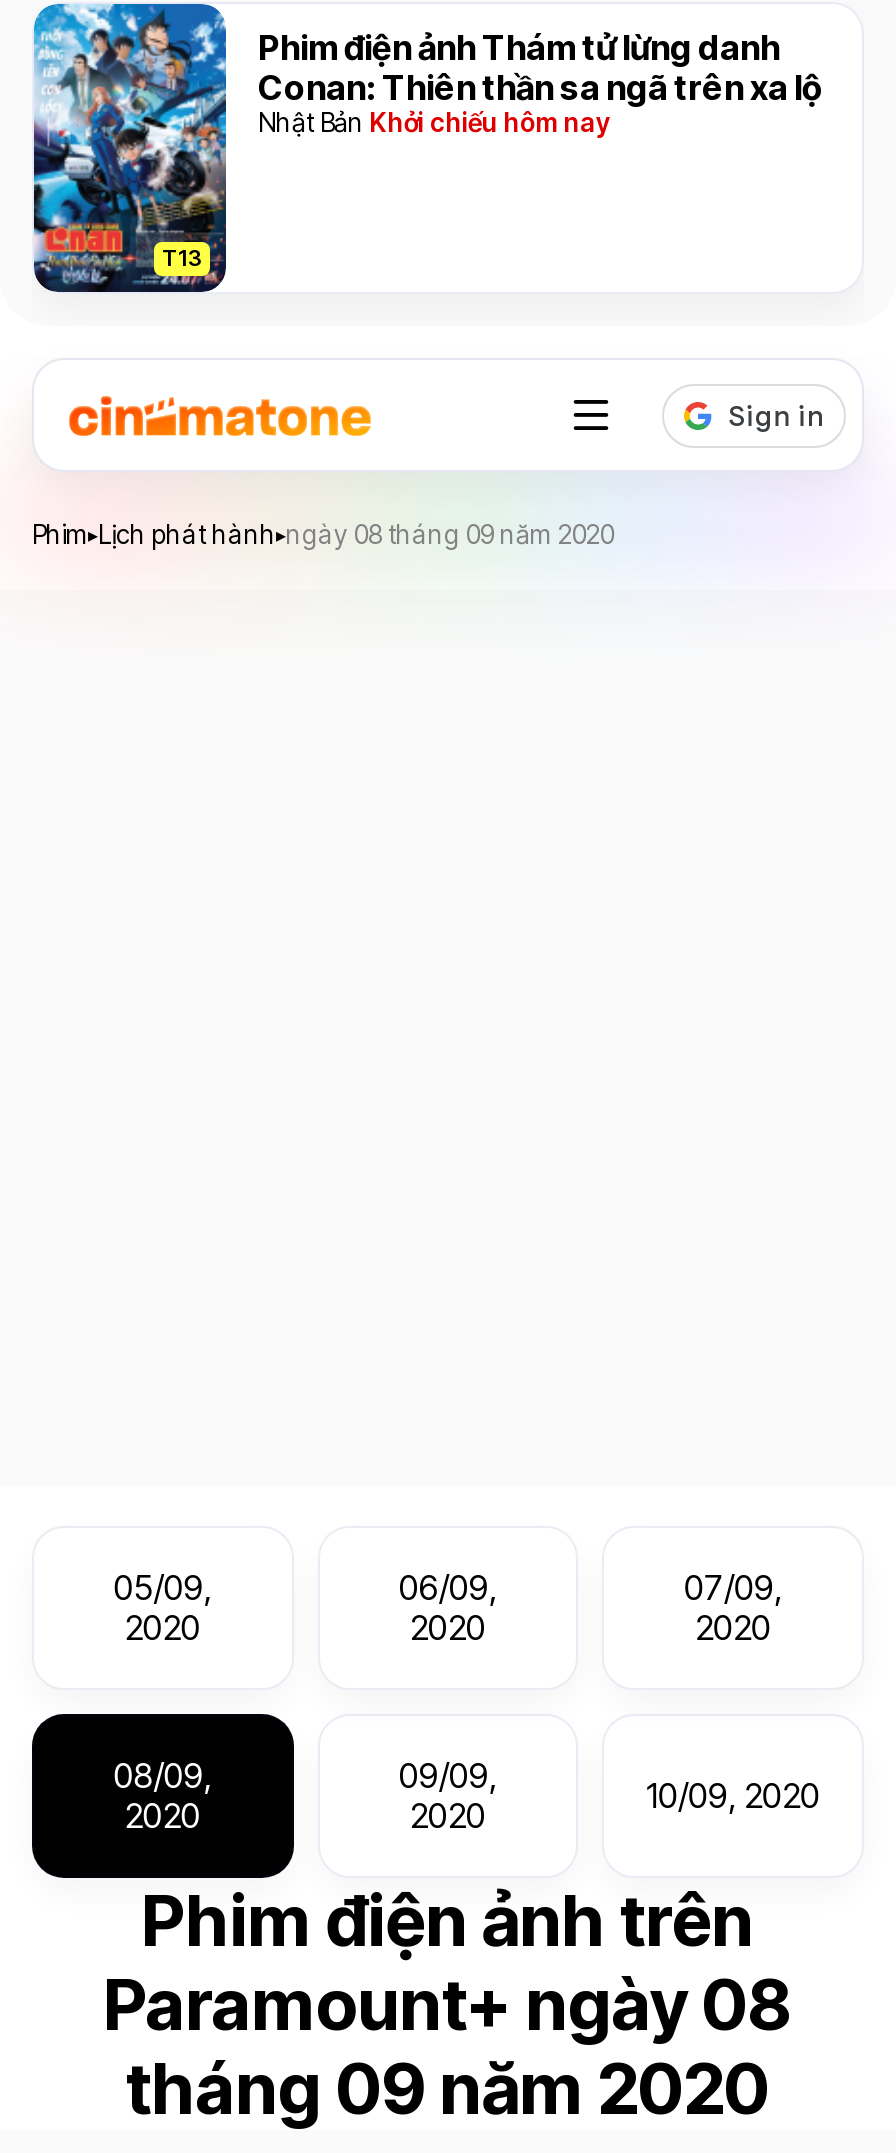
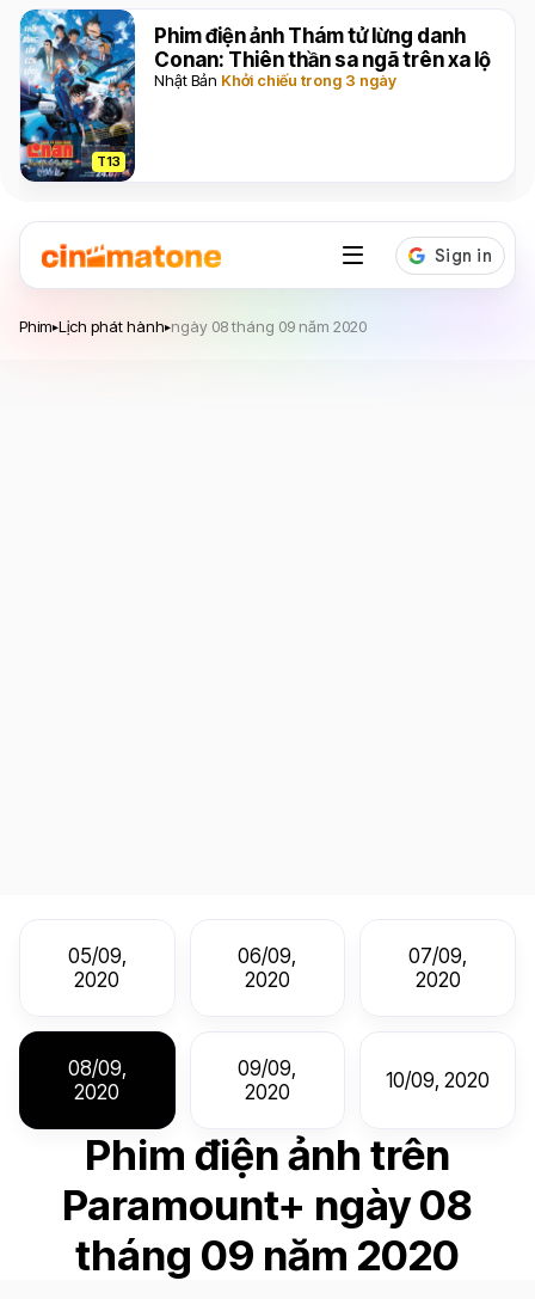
- Nhật Bản Khởi chiếu hôm nay
+ Nhật Bản Khởi chiếu trong 3 ngày
